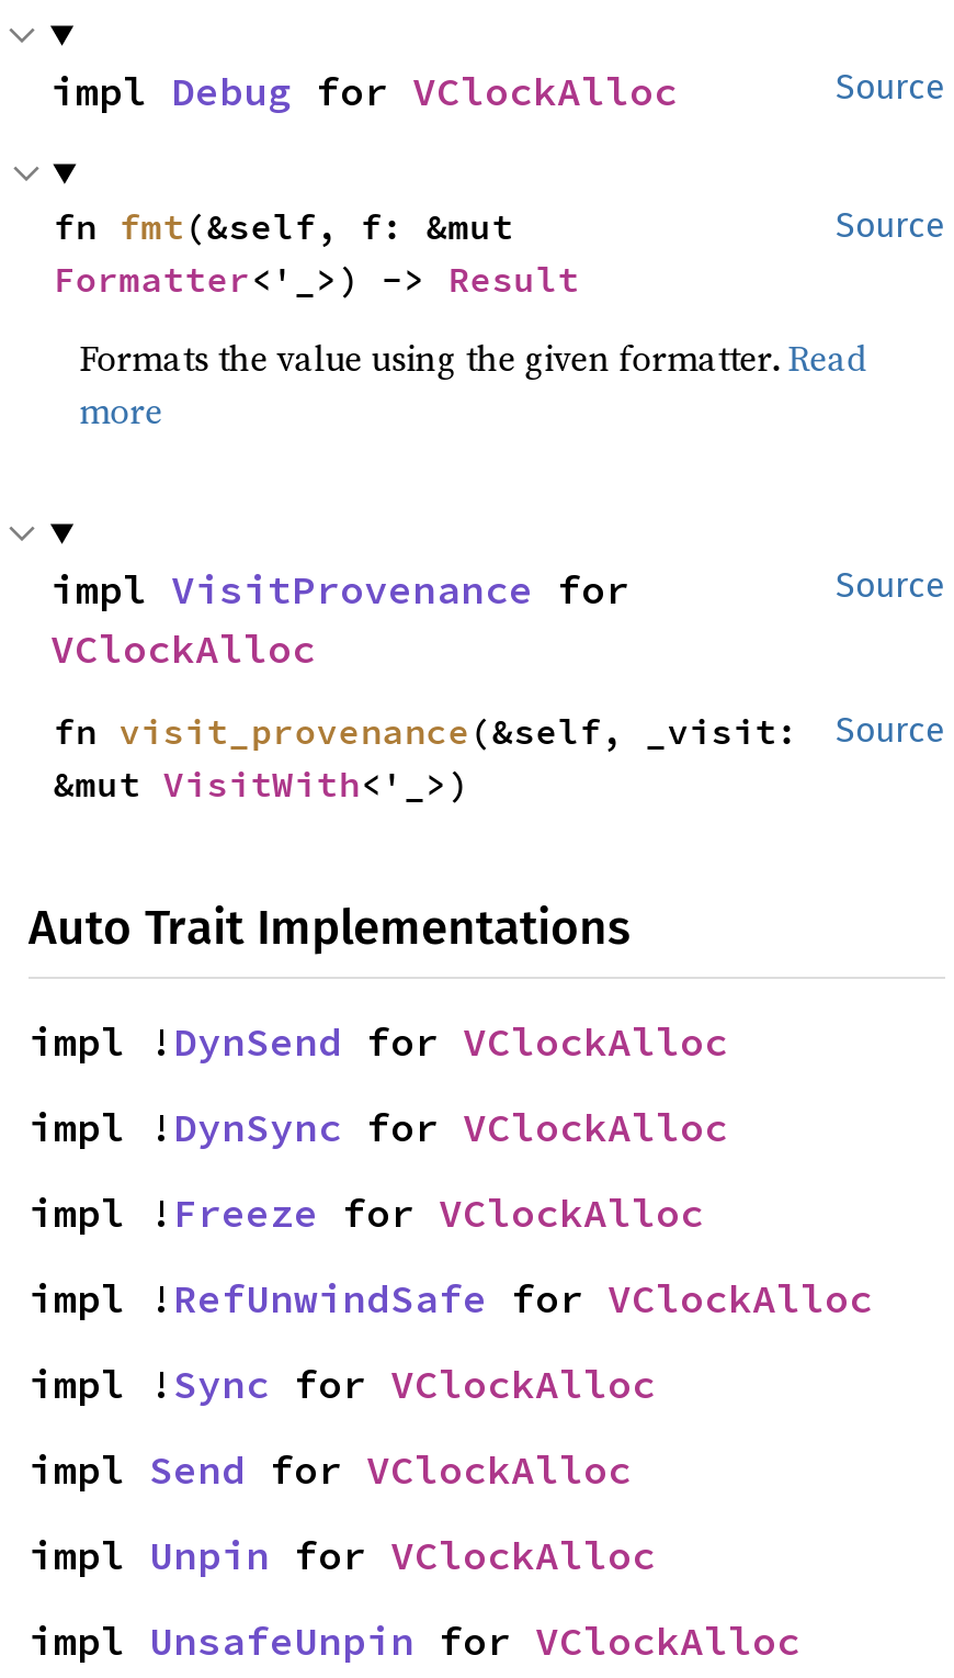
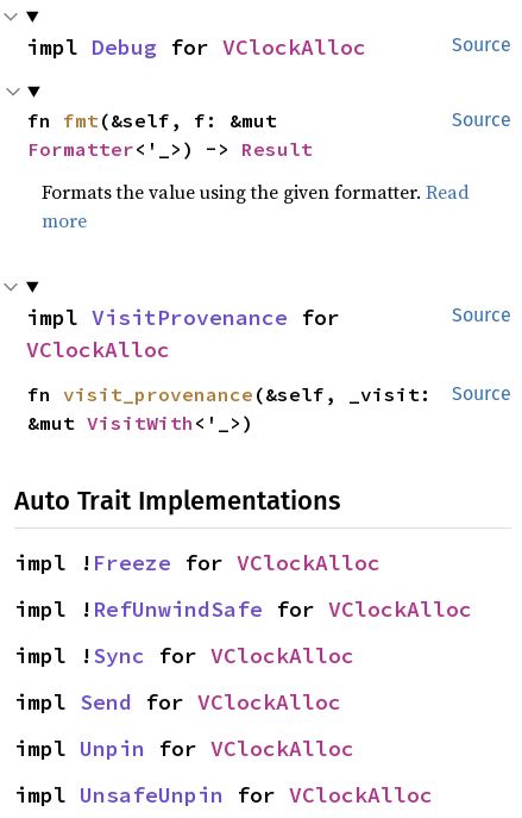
- impl ! DynSend for VClockAlloc
- impl ! DynSync for VClockAlloc
